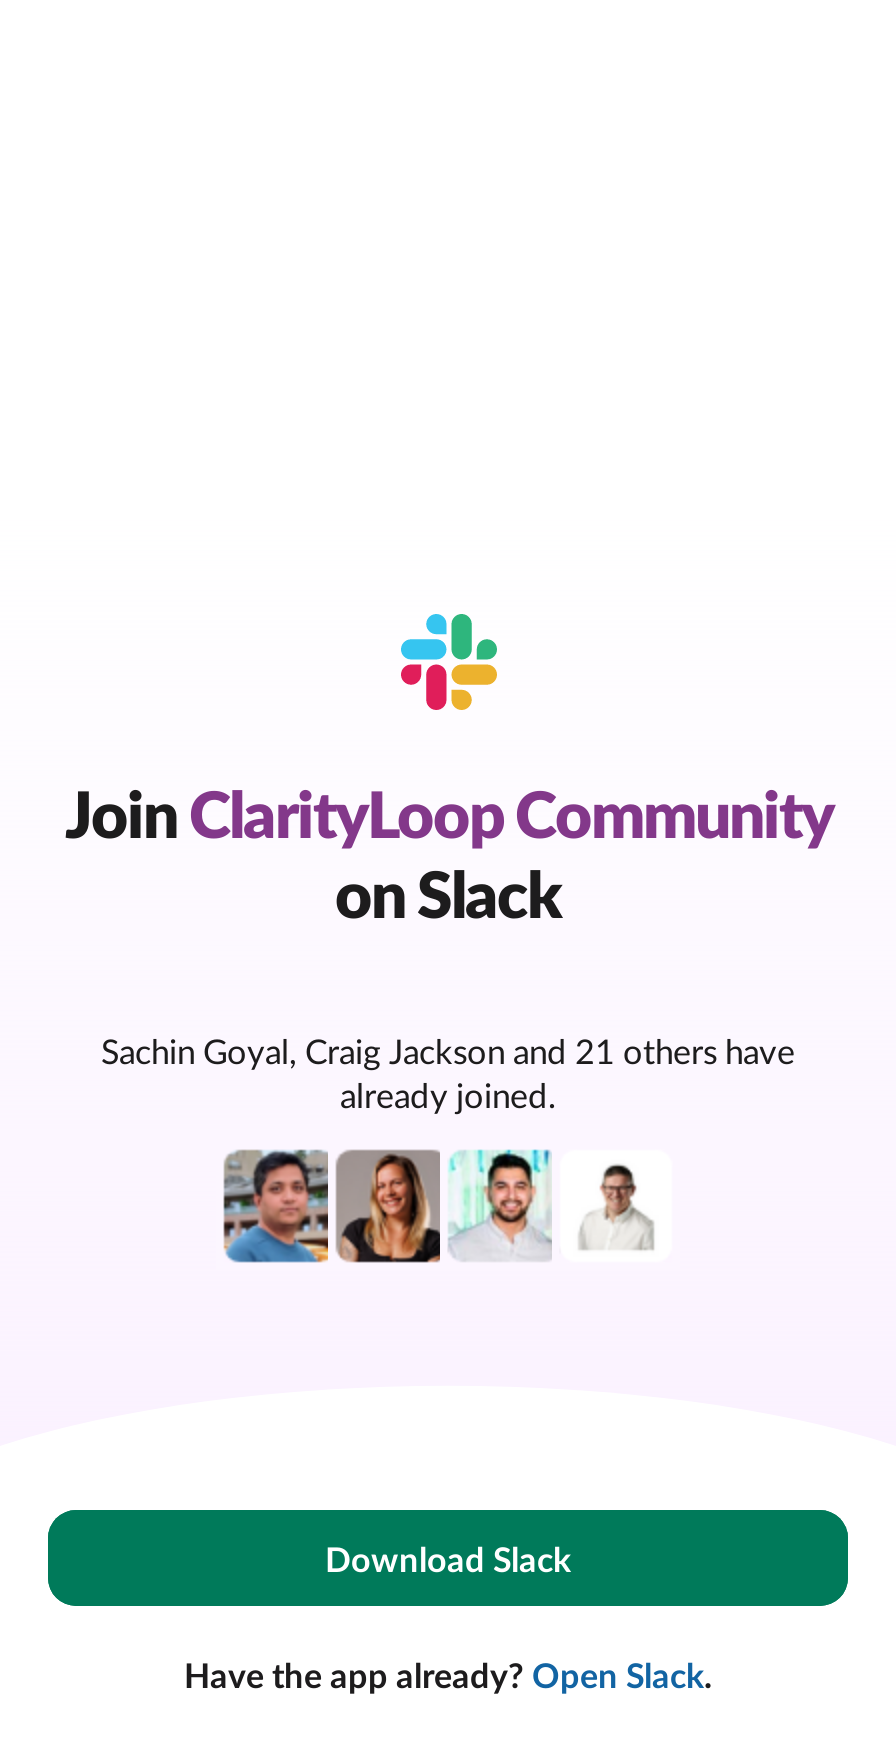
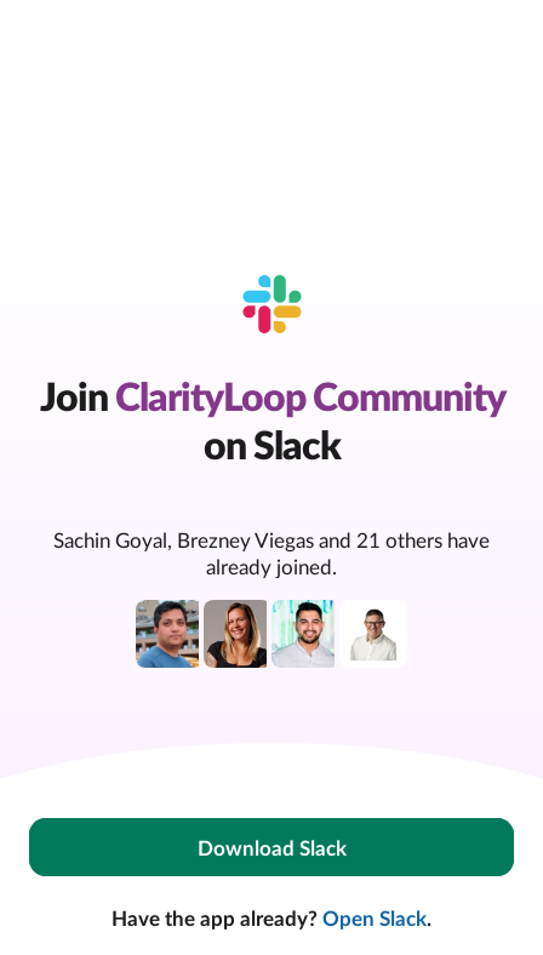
- Sachin Goyal, Craig Jackson and 21 others have
+ Sachin Goyal, Brezney Viegas and 21 others have
